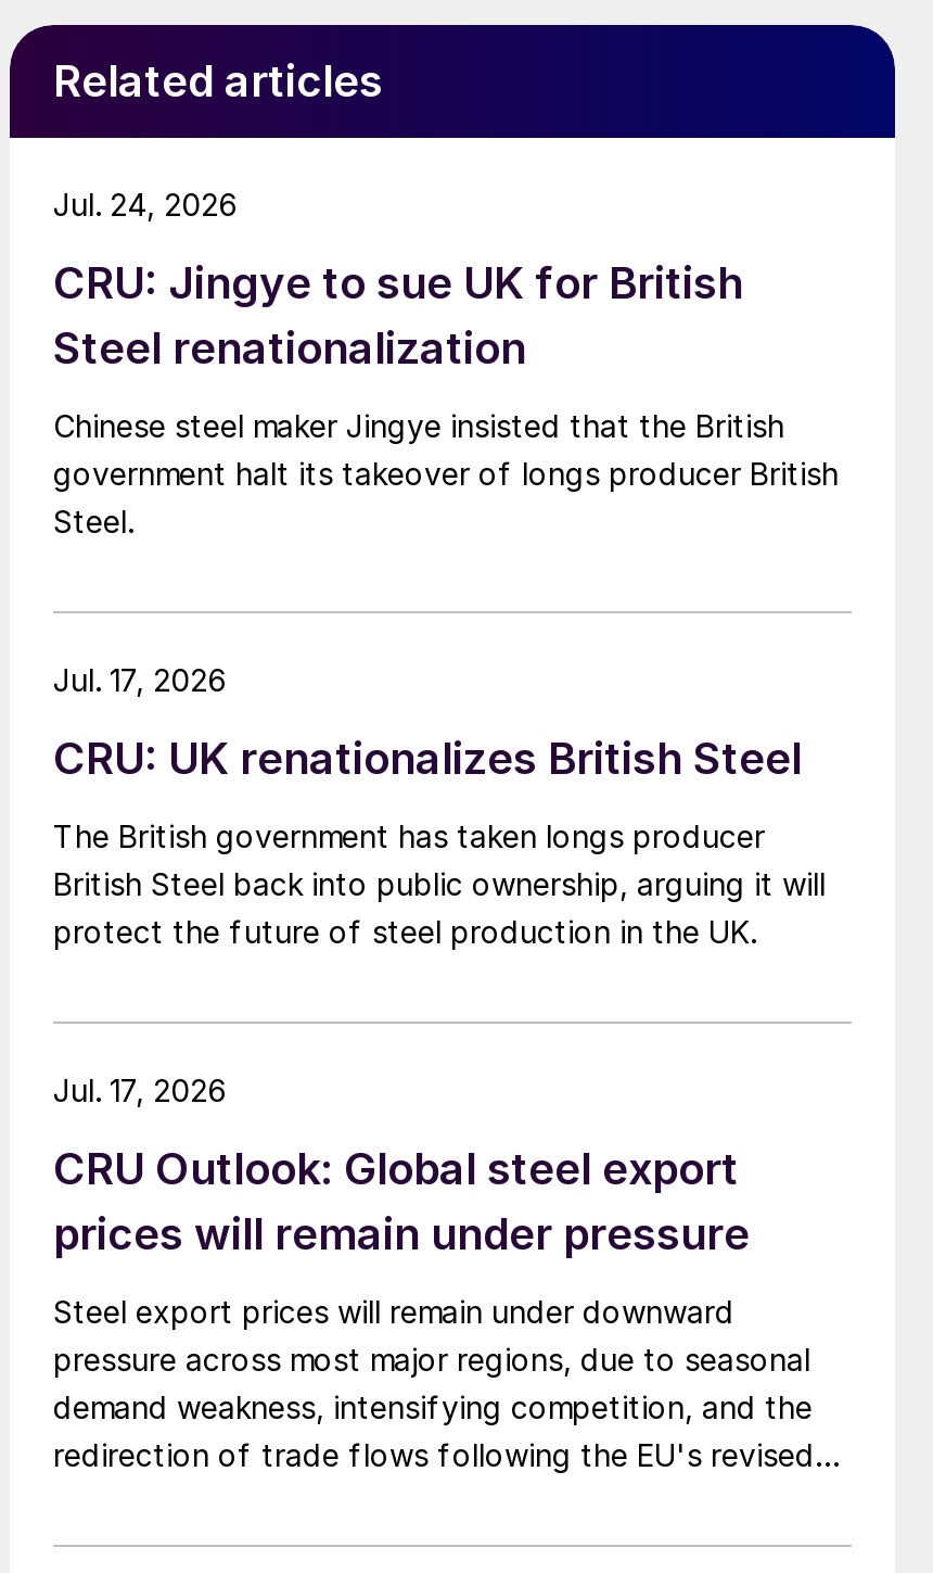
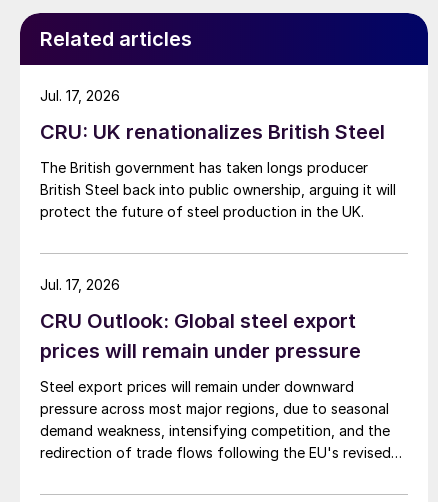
- Jul. 24, 2026

- CRU: Jingye to sue UK for British
- Steel renationalization
- Chinese steel maker Jingye insisted that the British
- government halt its takeover of longs producer British
- Steel.
